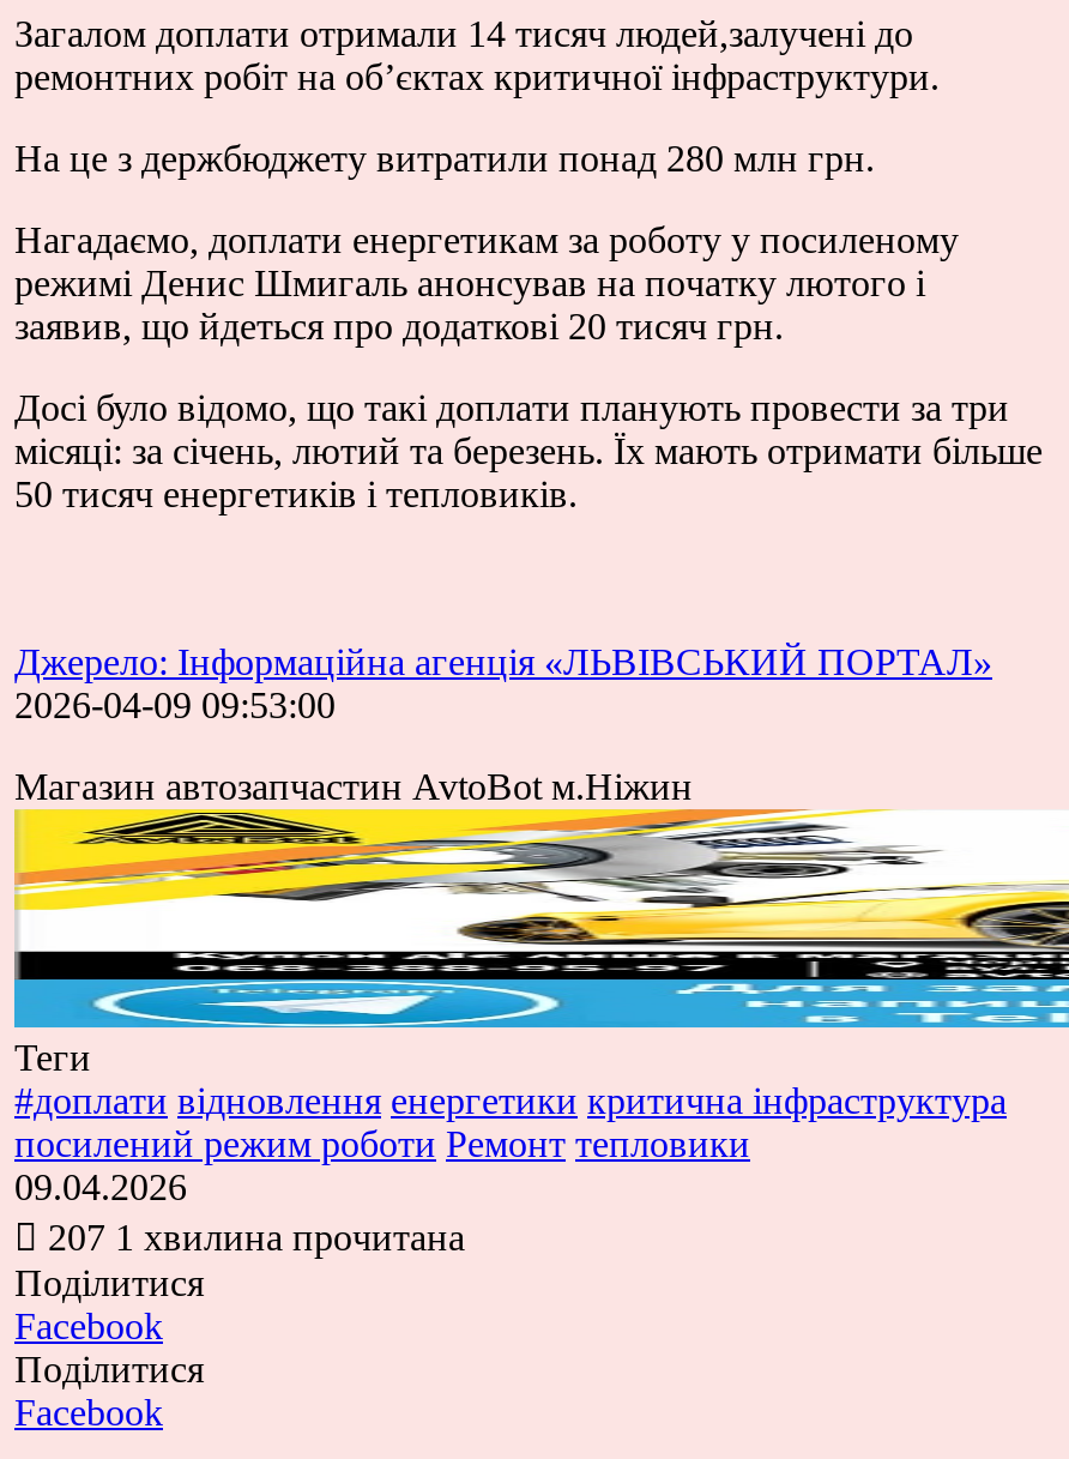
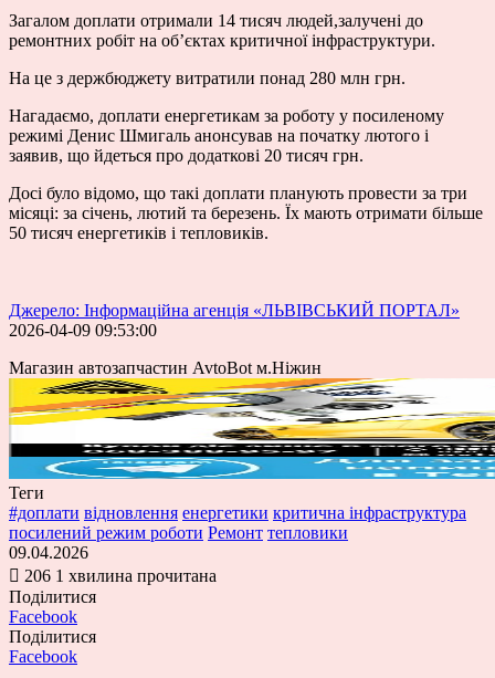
- 207 1 хвилина прочитана
+ 206 1 хвилина прочитана
